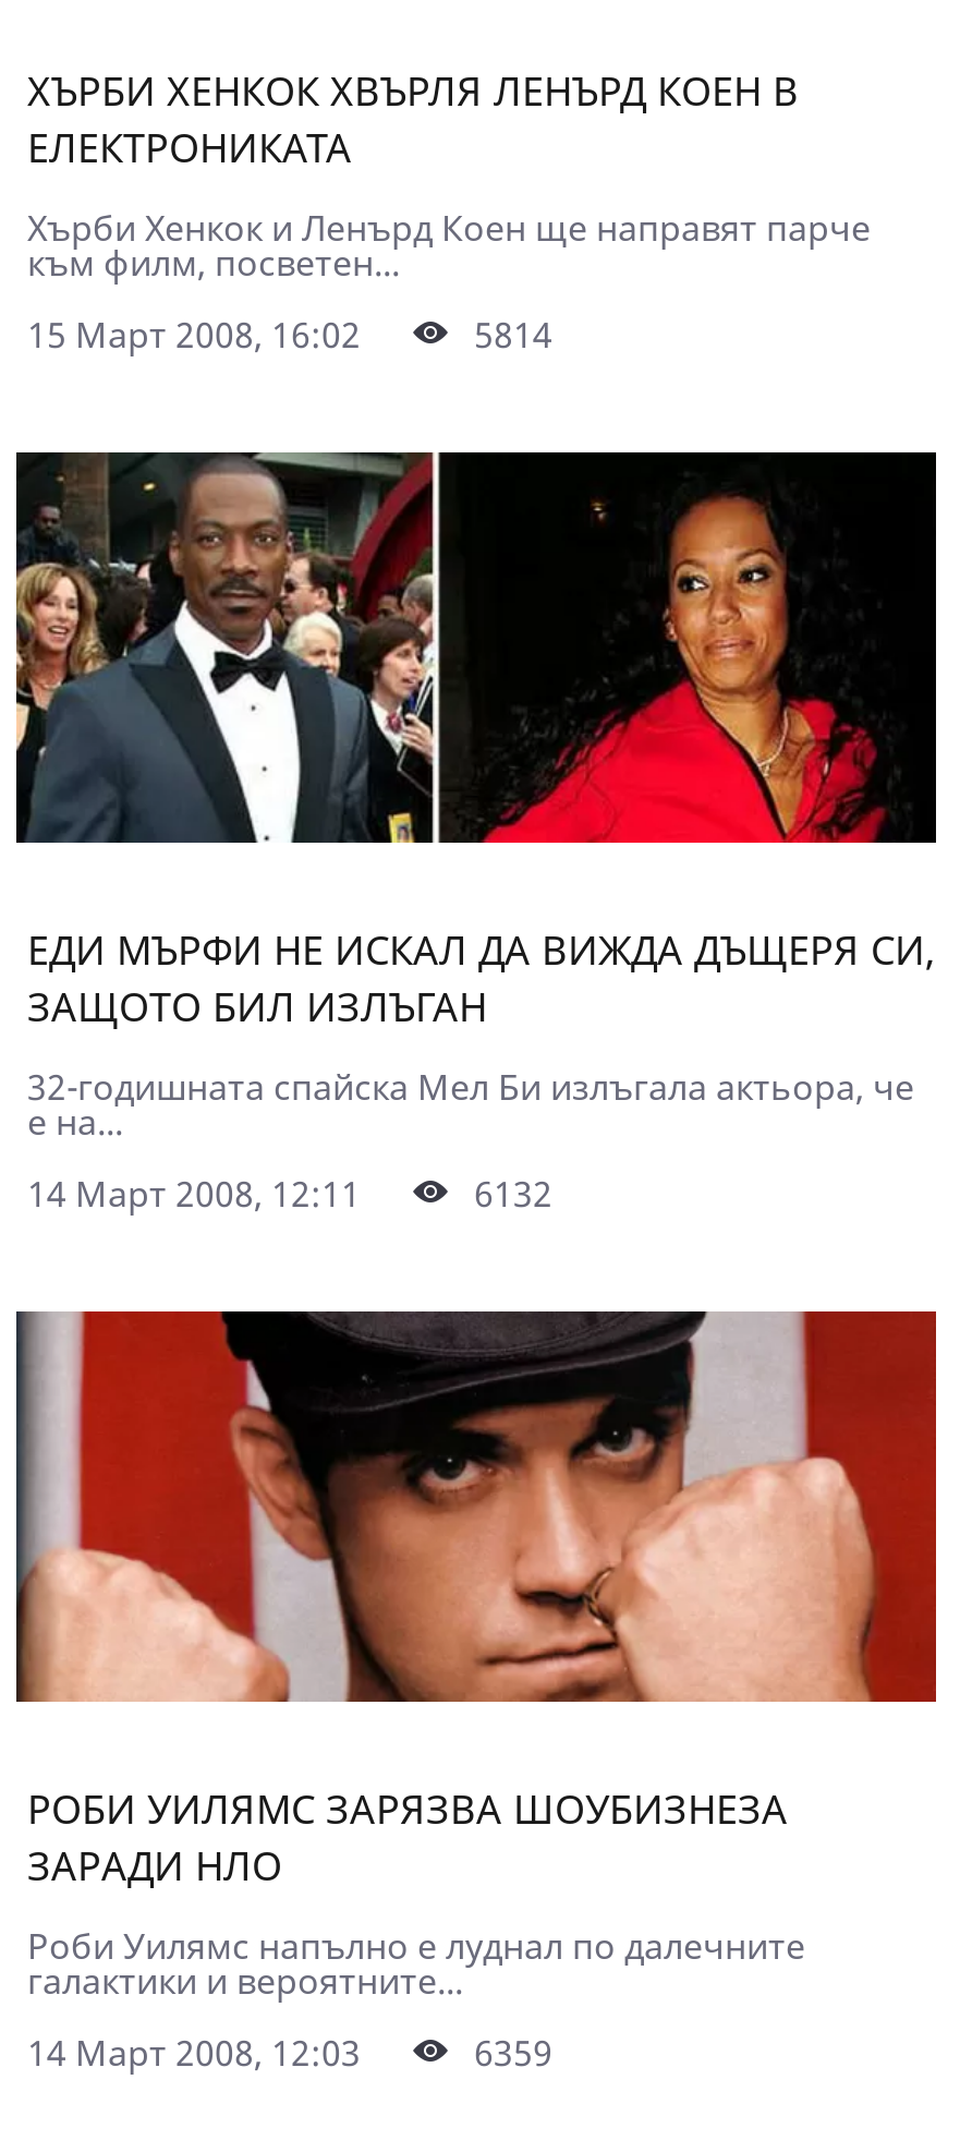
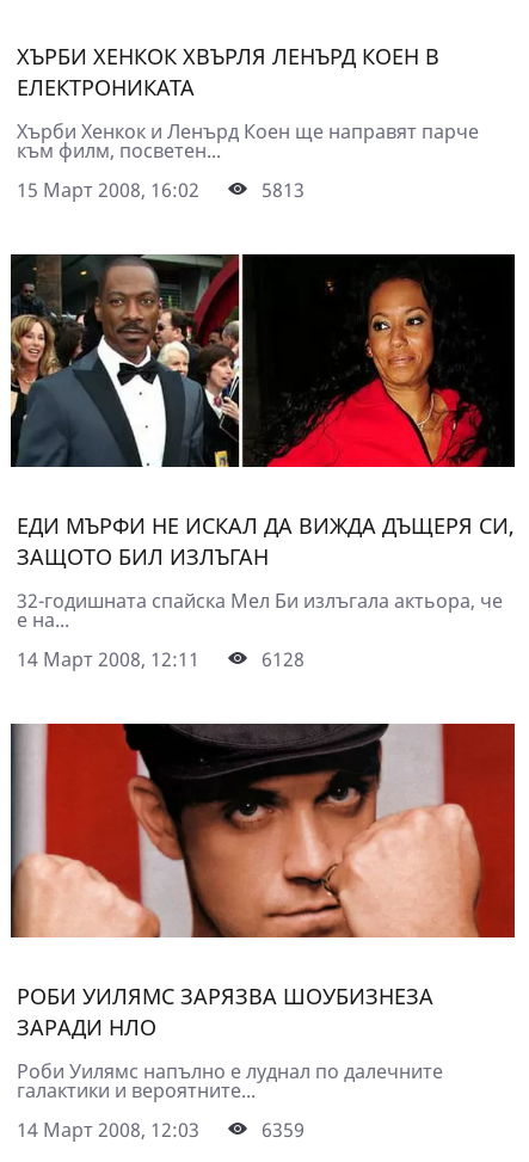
- 5814
+ 5813

- 6132
+ 6128
